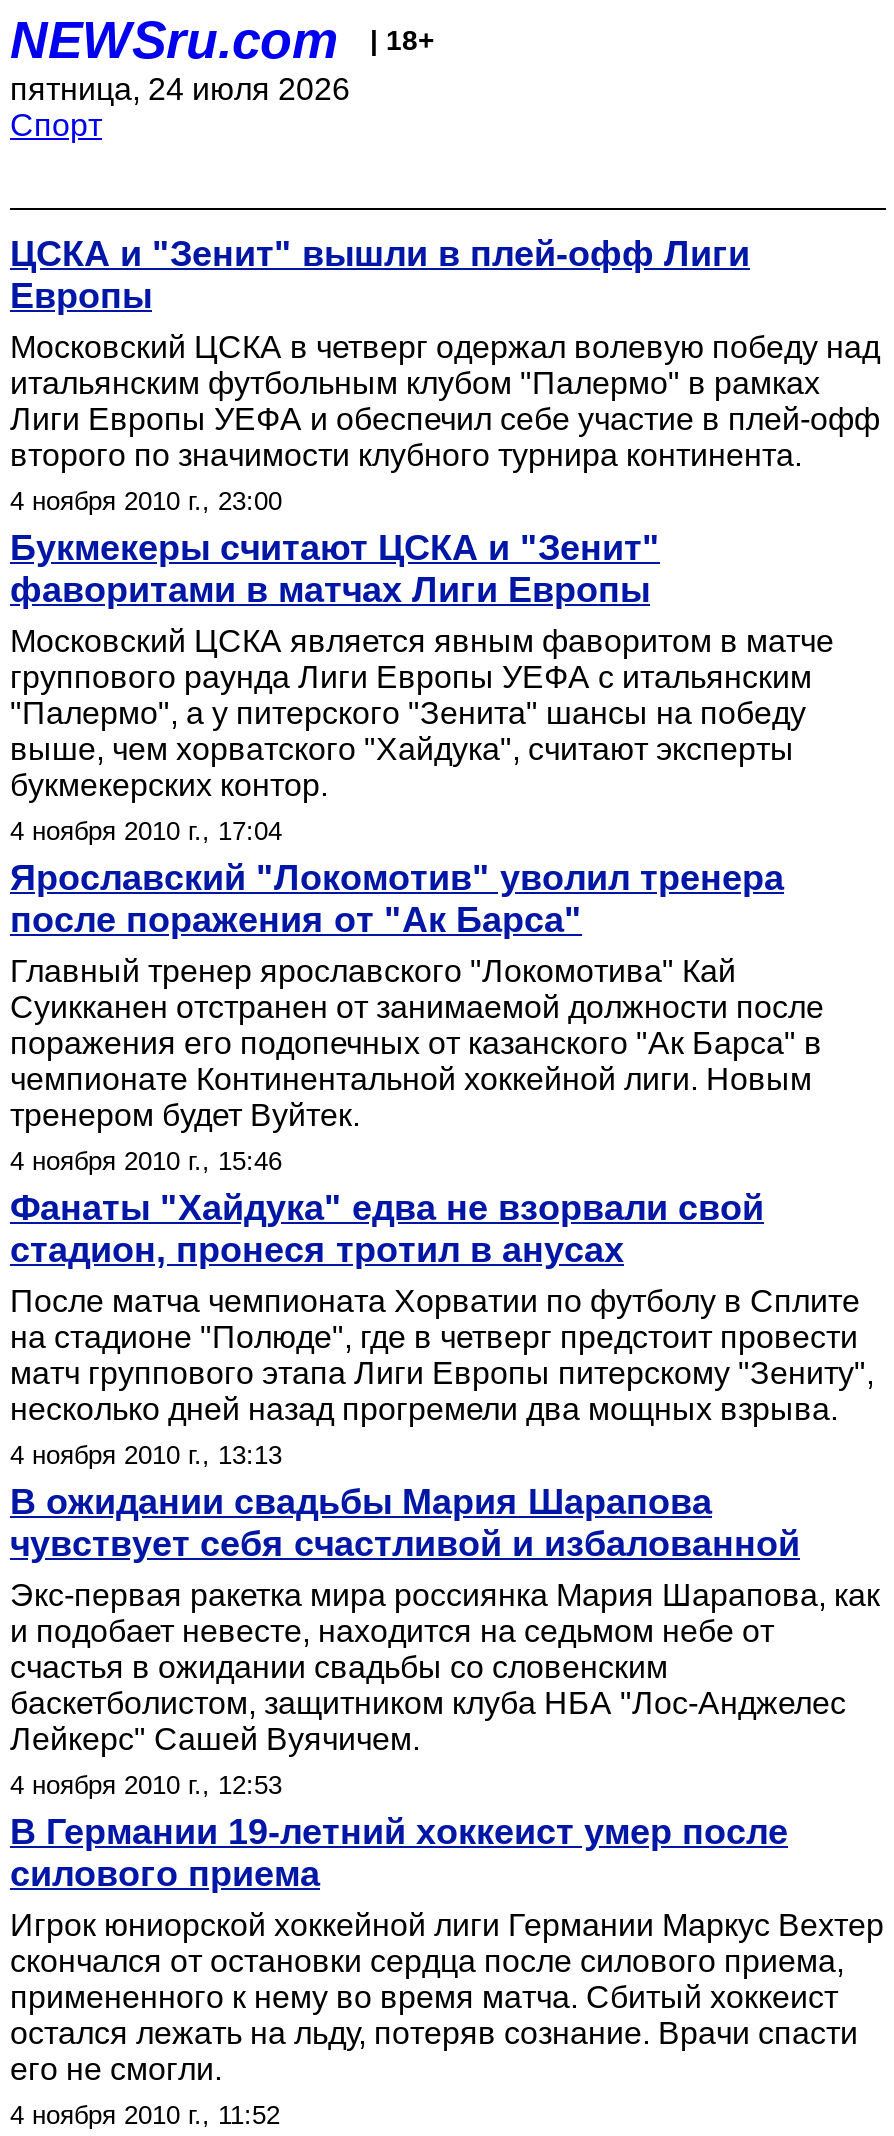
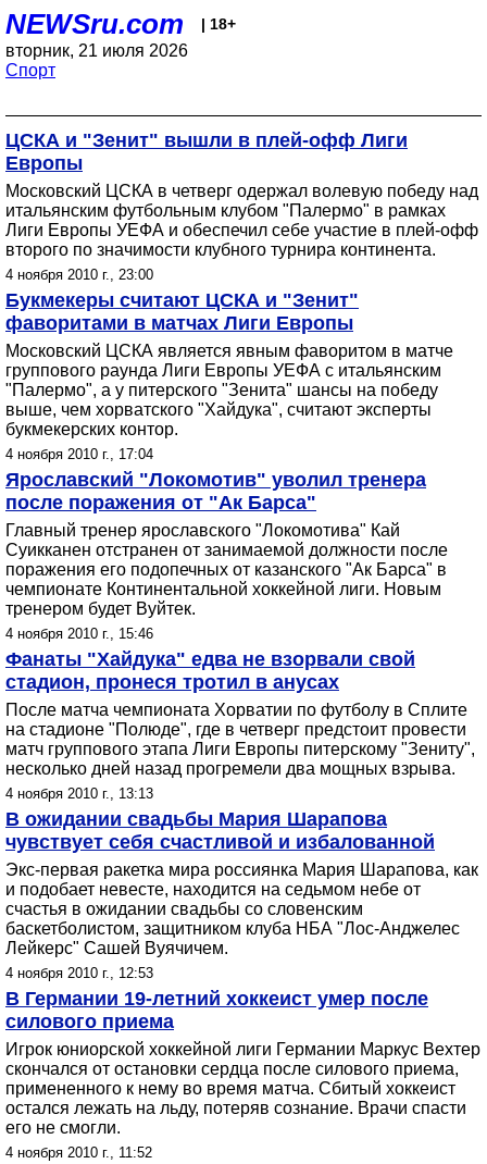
- пятница, 24 июля 2026
+ вторник, 21 июля 2026
